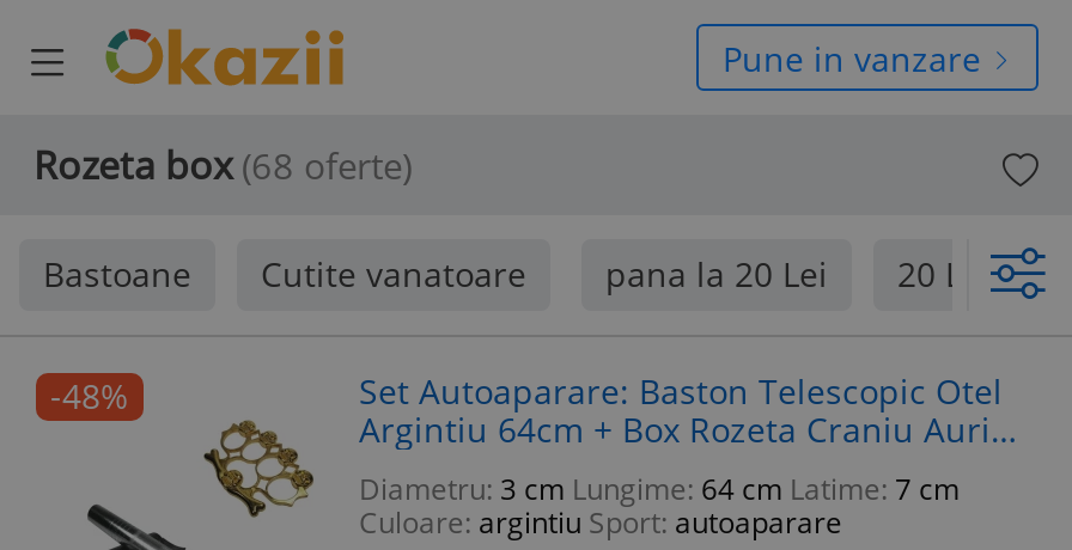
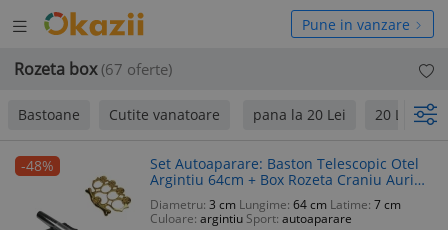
- Rozeta box(68 oferte)
+ Rozeta box(67 oferte)
